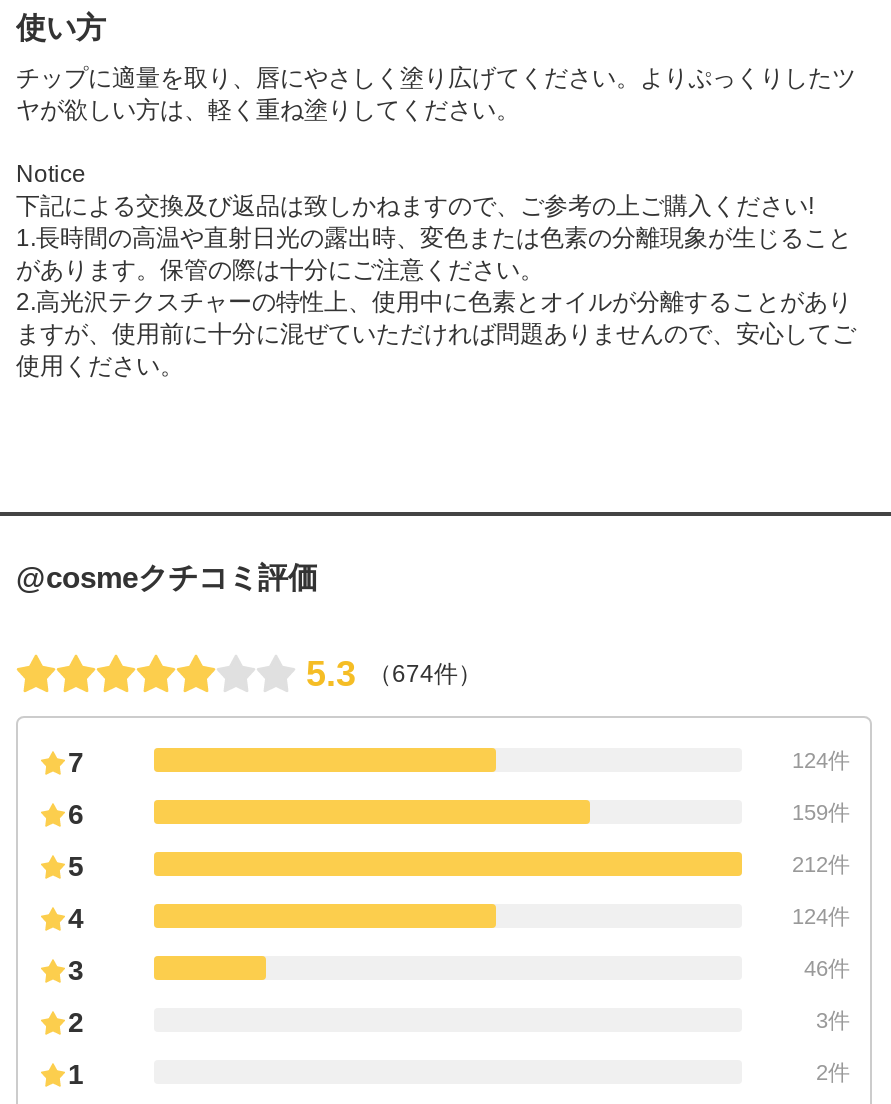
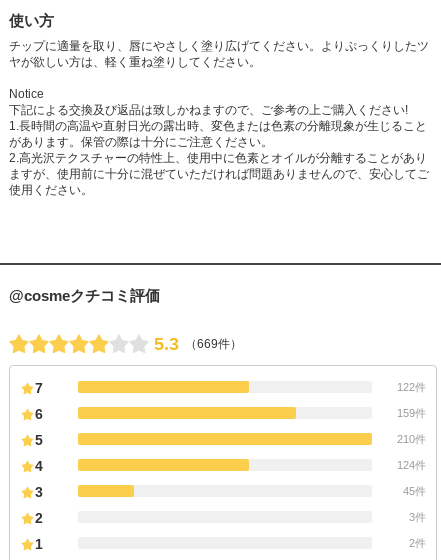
- 5.3 （674件）
+ 5.3 （669件）

- 124件
+ 122件

- 212件
+ 210件

- 46件
+ 45件
